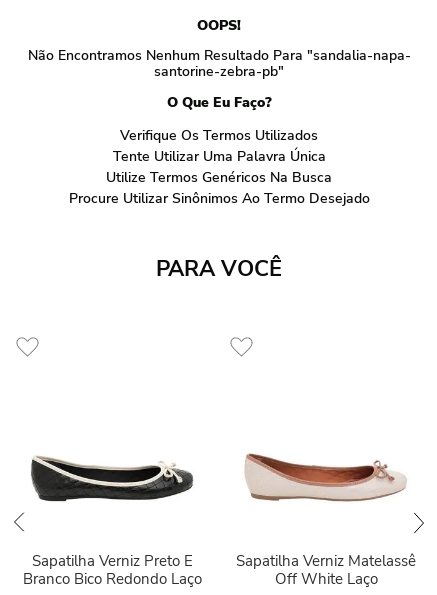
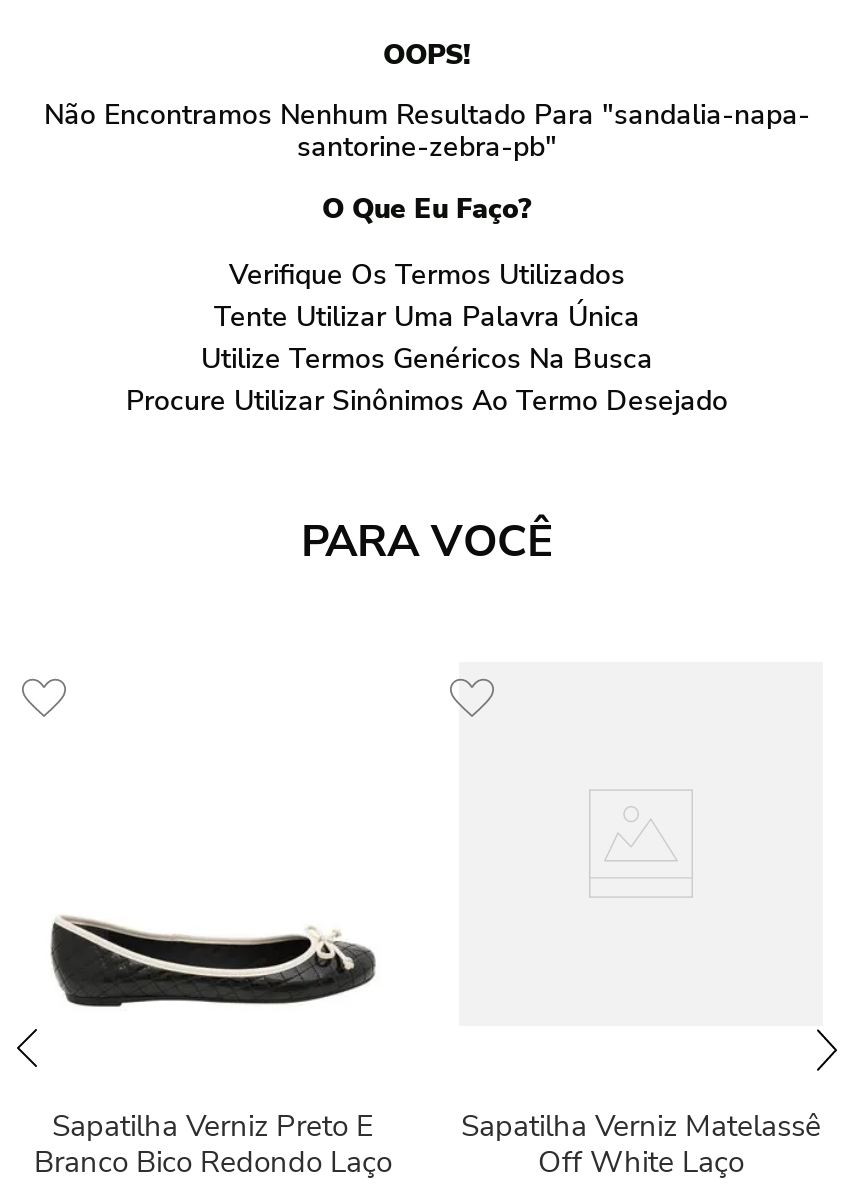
- [image]
